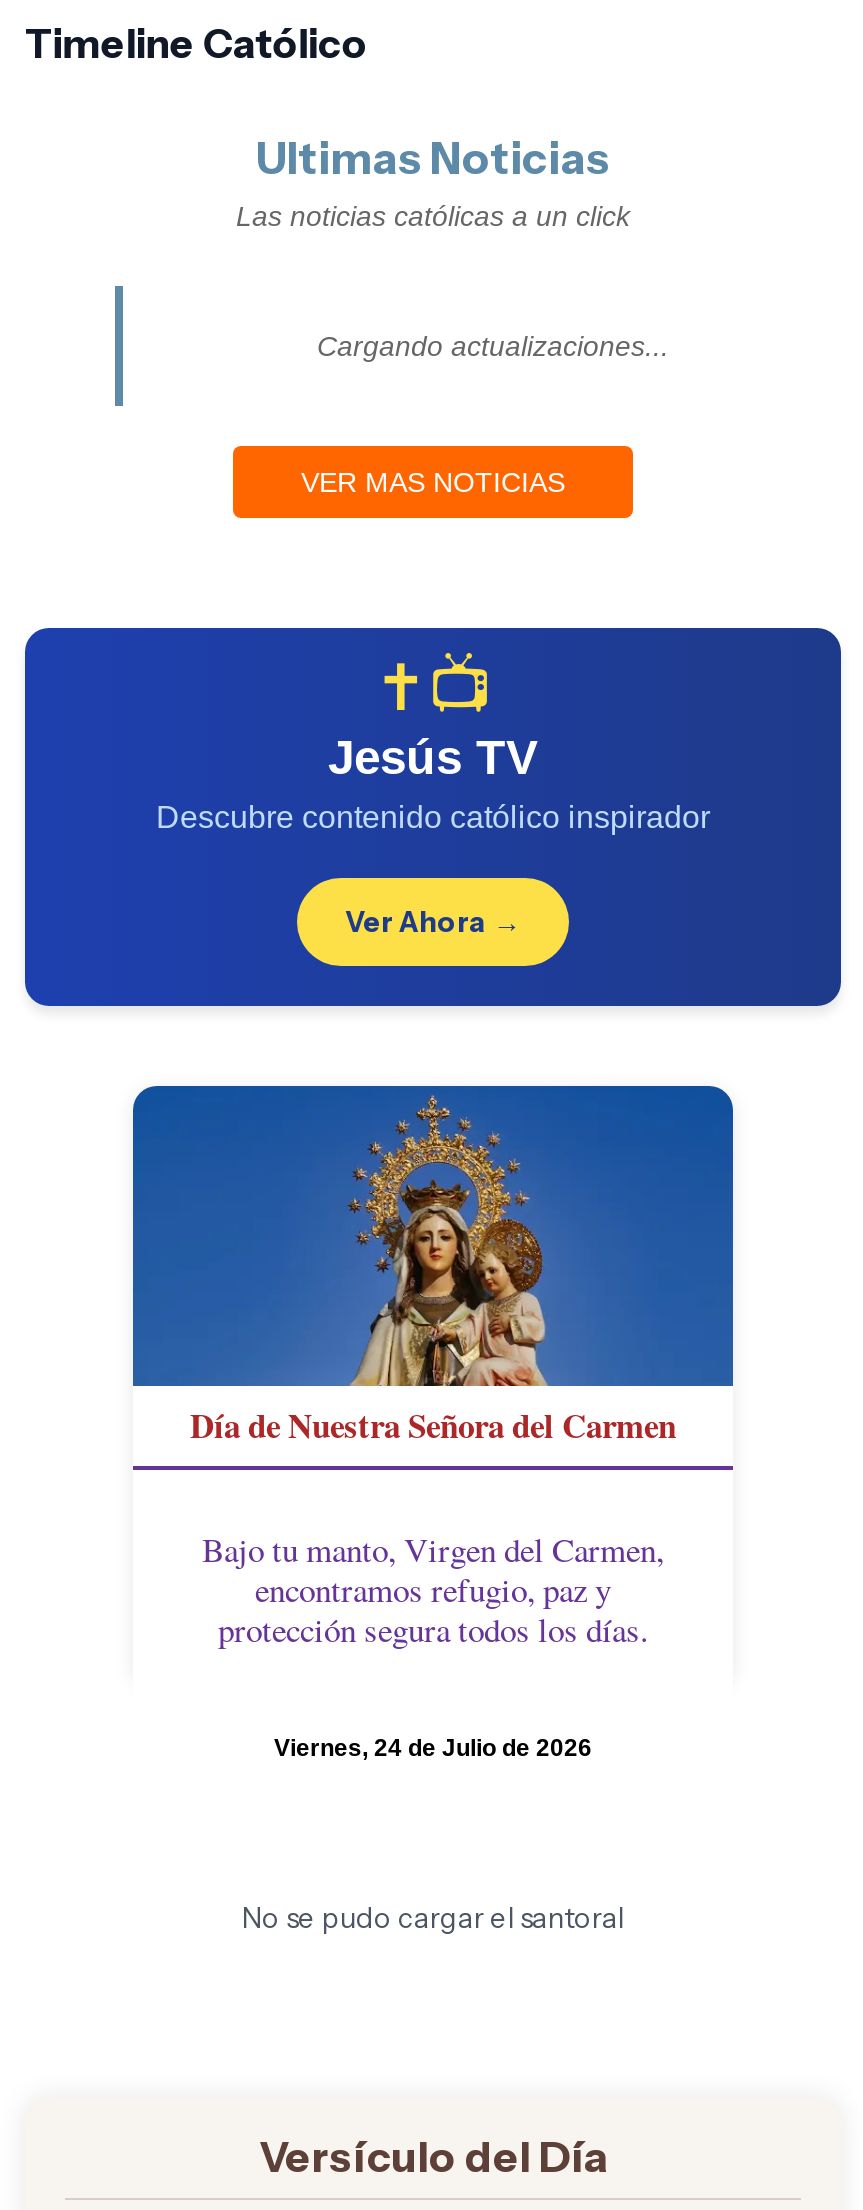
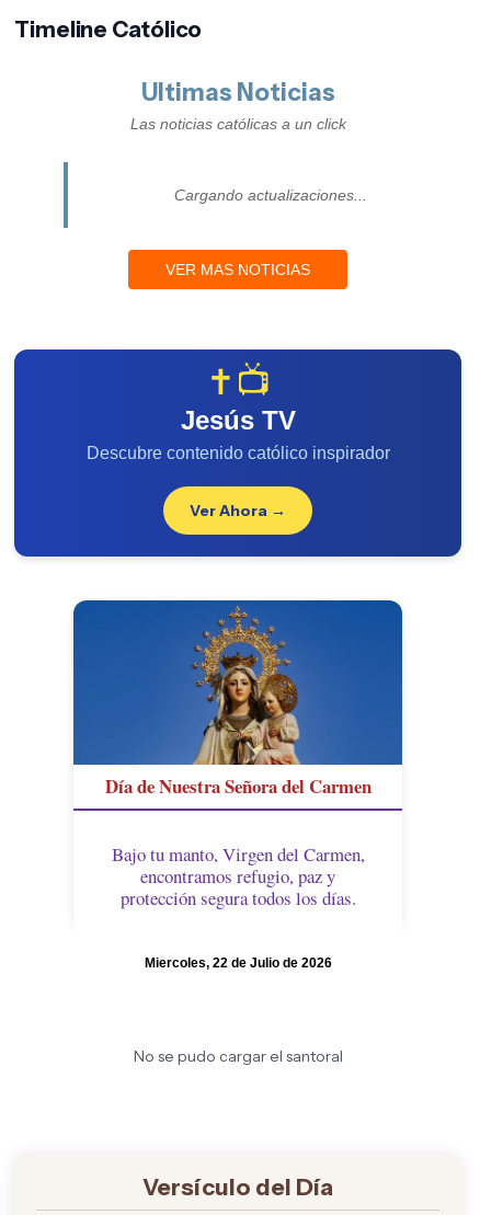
- Viernes, 24 de Julio de 2026
+ Miercoles, 22 de Julio de 2026
